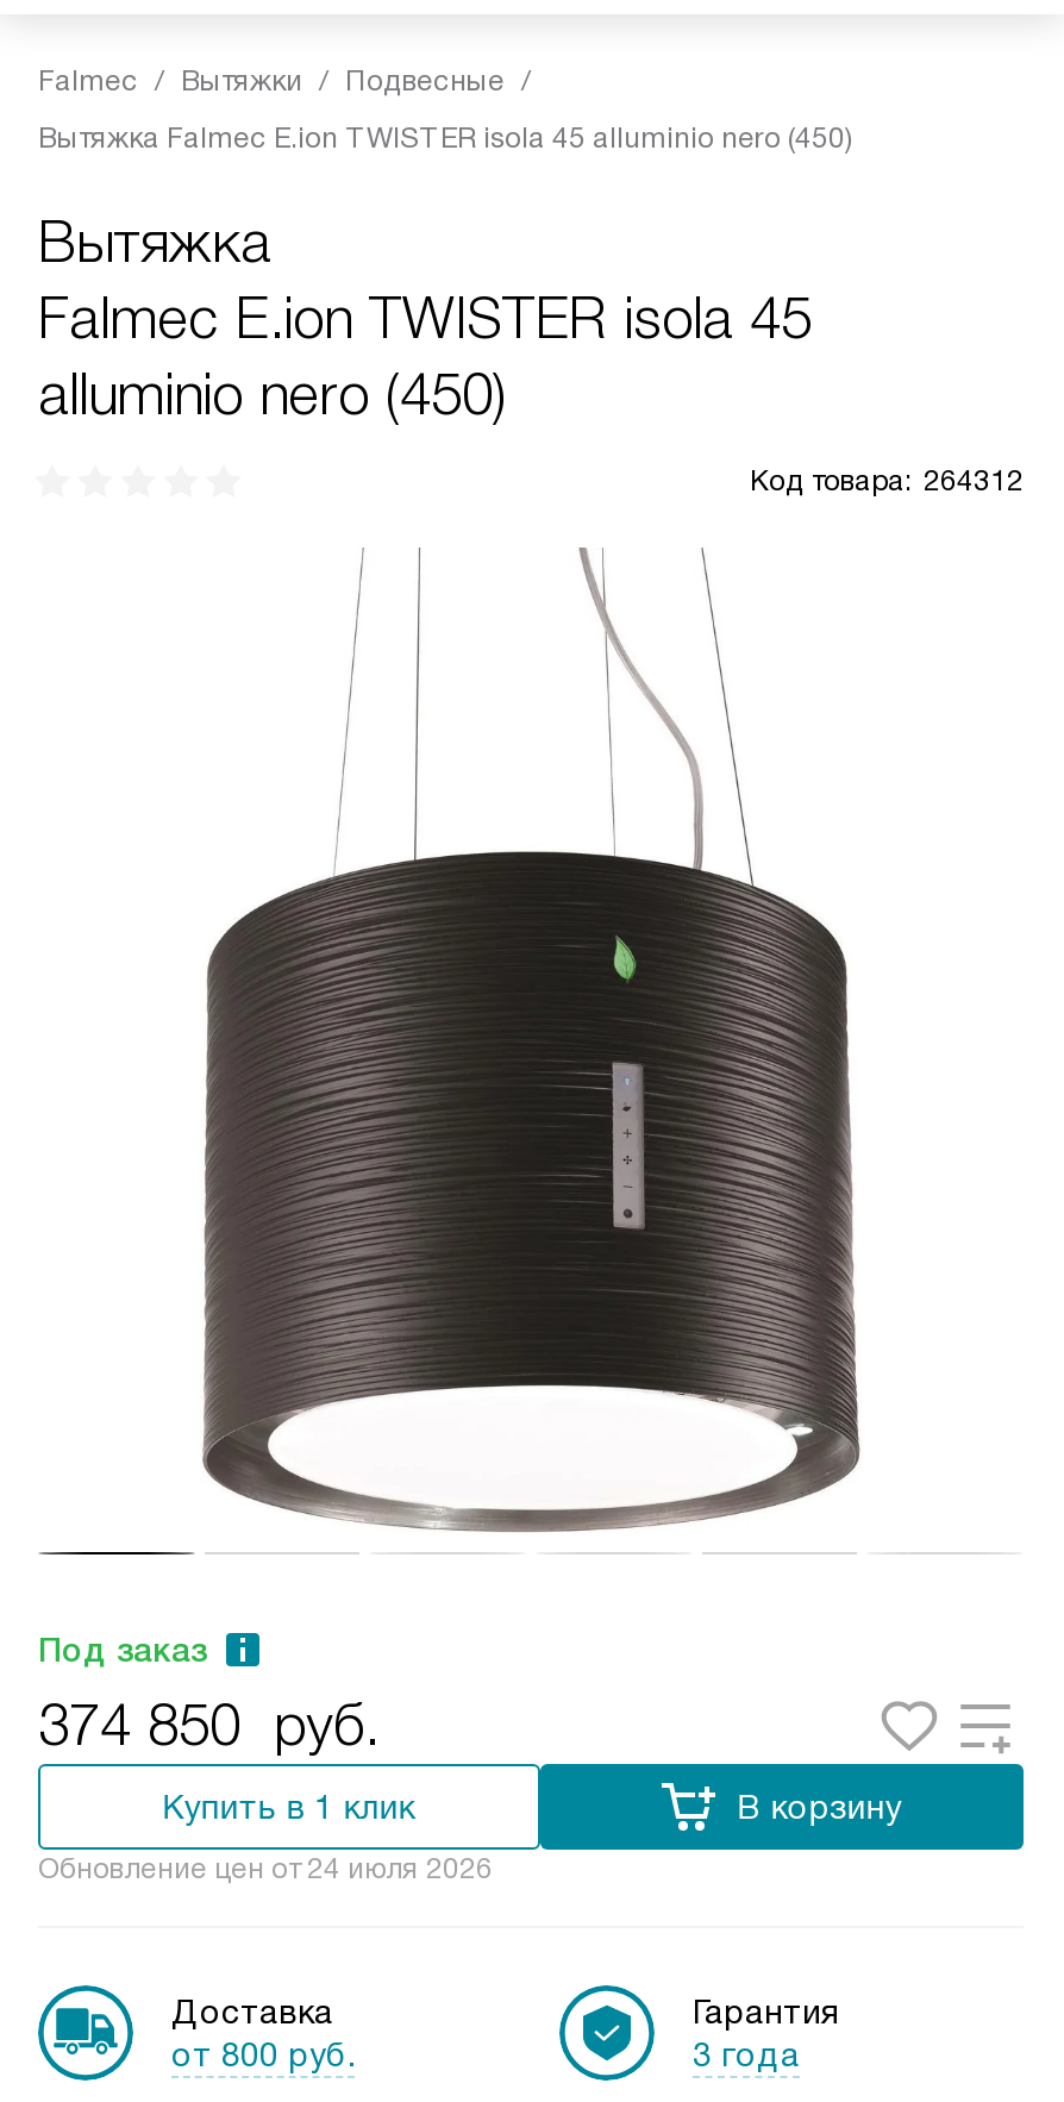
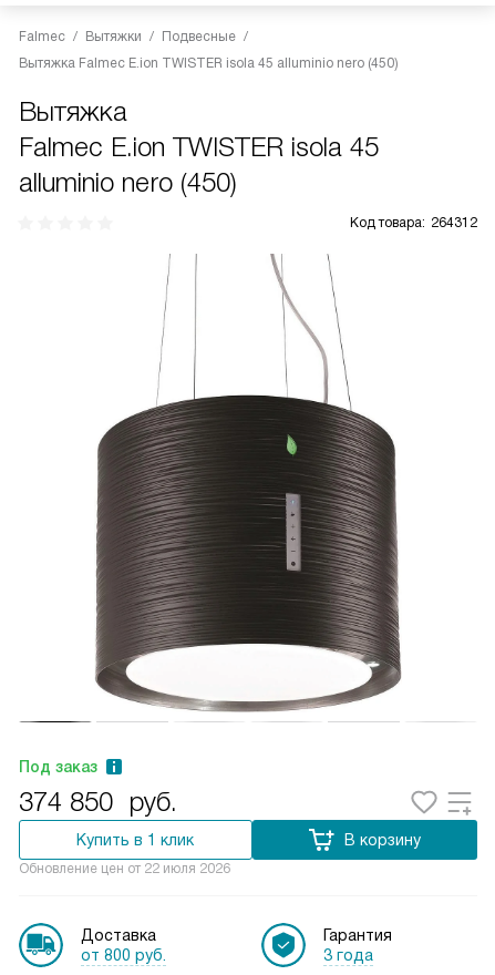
- Обновление цен от 24 июля 2026
+ Обновление цен от 22 июля 2026
